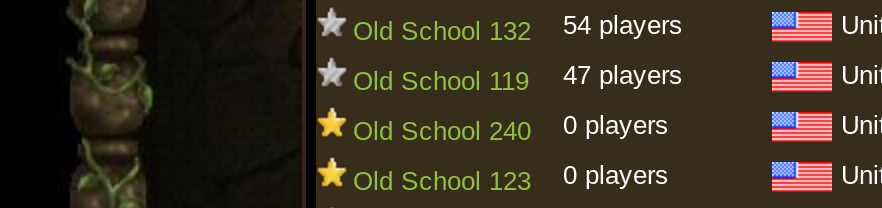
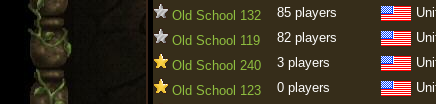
- Old School 132 54 players
+ Old School 132 85 players

- Old School 119 47 players
+ Old School 119 82 players

- Old School 240 0 players
+ Old School 240 3 players
